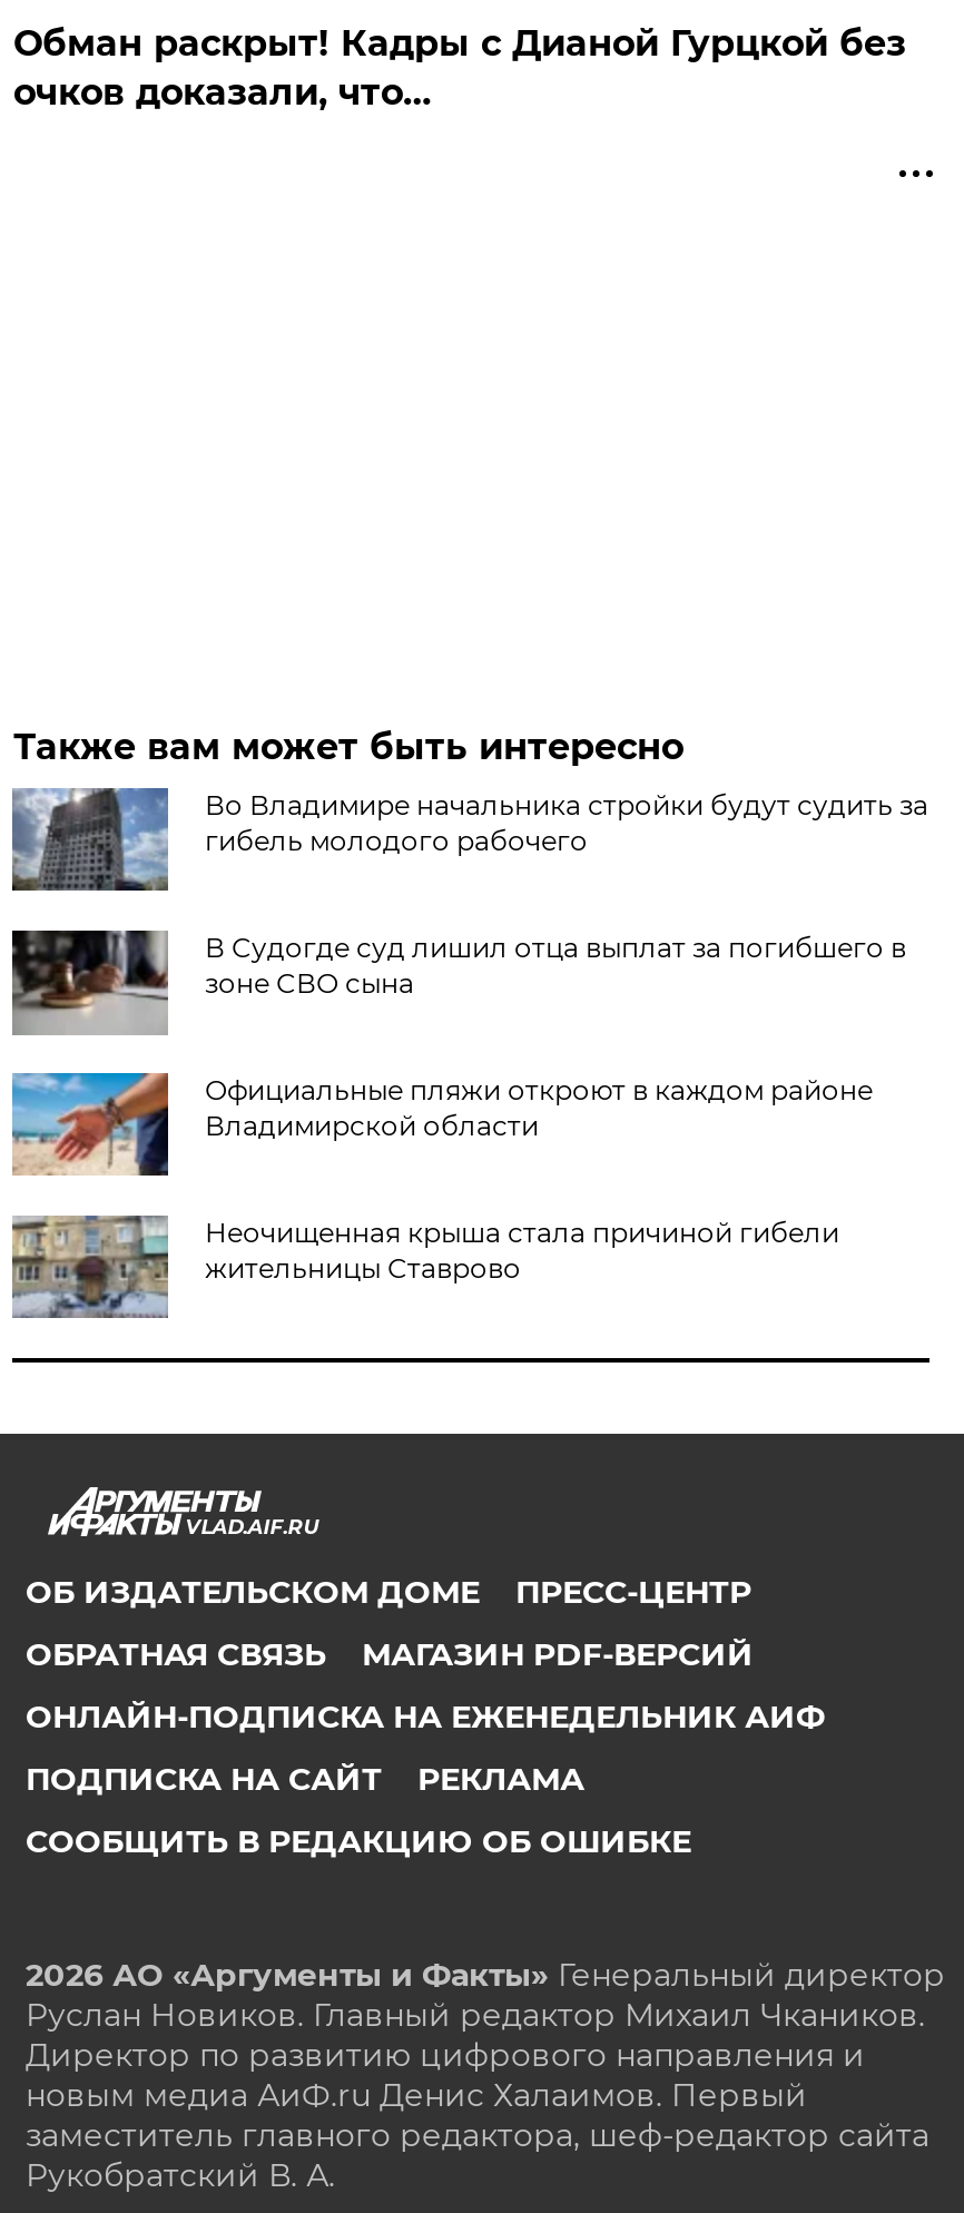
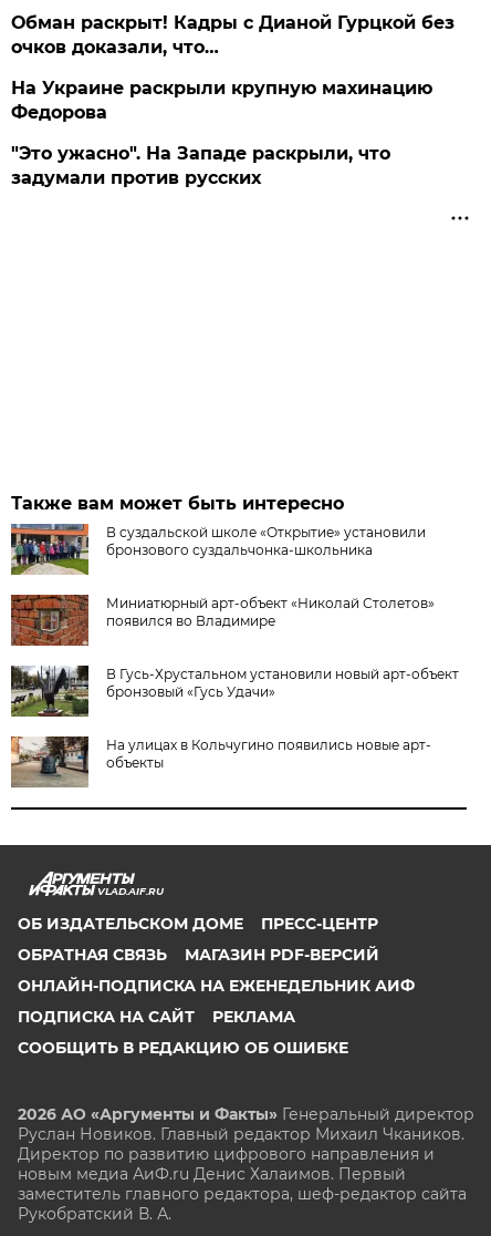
+ На Украине раскрыли крупную махинацию
+ Федорова
+ "Это ужасно". На Западе раскрыли, что
+ задумали против русских

- [image]
- Во Владимире начальника стройки будут судить за
- гибель молодого рабочего
+ [image]
+ В суздальской школе «Открытие» установили
+ бронзового суздальчонка‑школьника

- [image]
- В Судогде суд лишил отца выплат за погибшего в
- зоне СВО сына
+ [image]
+ Миниатюрный арт-объект «Николай Столетов»
+ появился во Владимире

- [image]
- Официальные пляжи откроют в каждом районе
- Владимирской области
+ [image]
+ В Гусь-Хрустальном установили новый арт-объект
+ бронзовый «Гусь Удачи»

- [image]
- Неочищенная крыша стала причиной гибели
- жительницы Ставрово
+ [image]
+ На улицах в Кольчугино появились новые арт-
+ объекты
